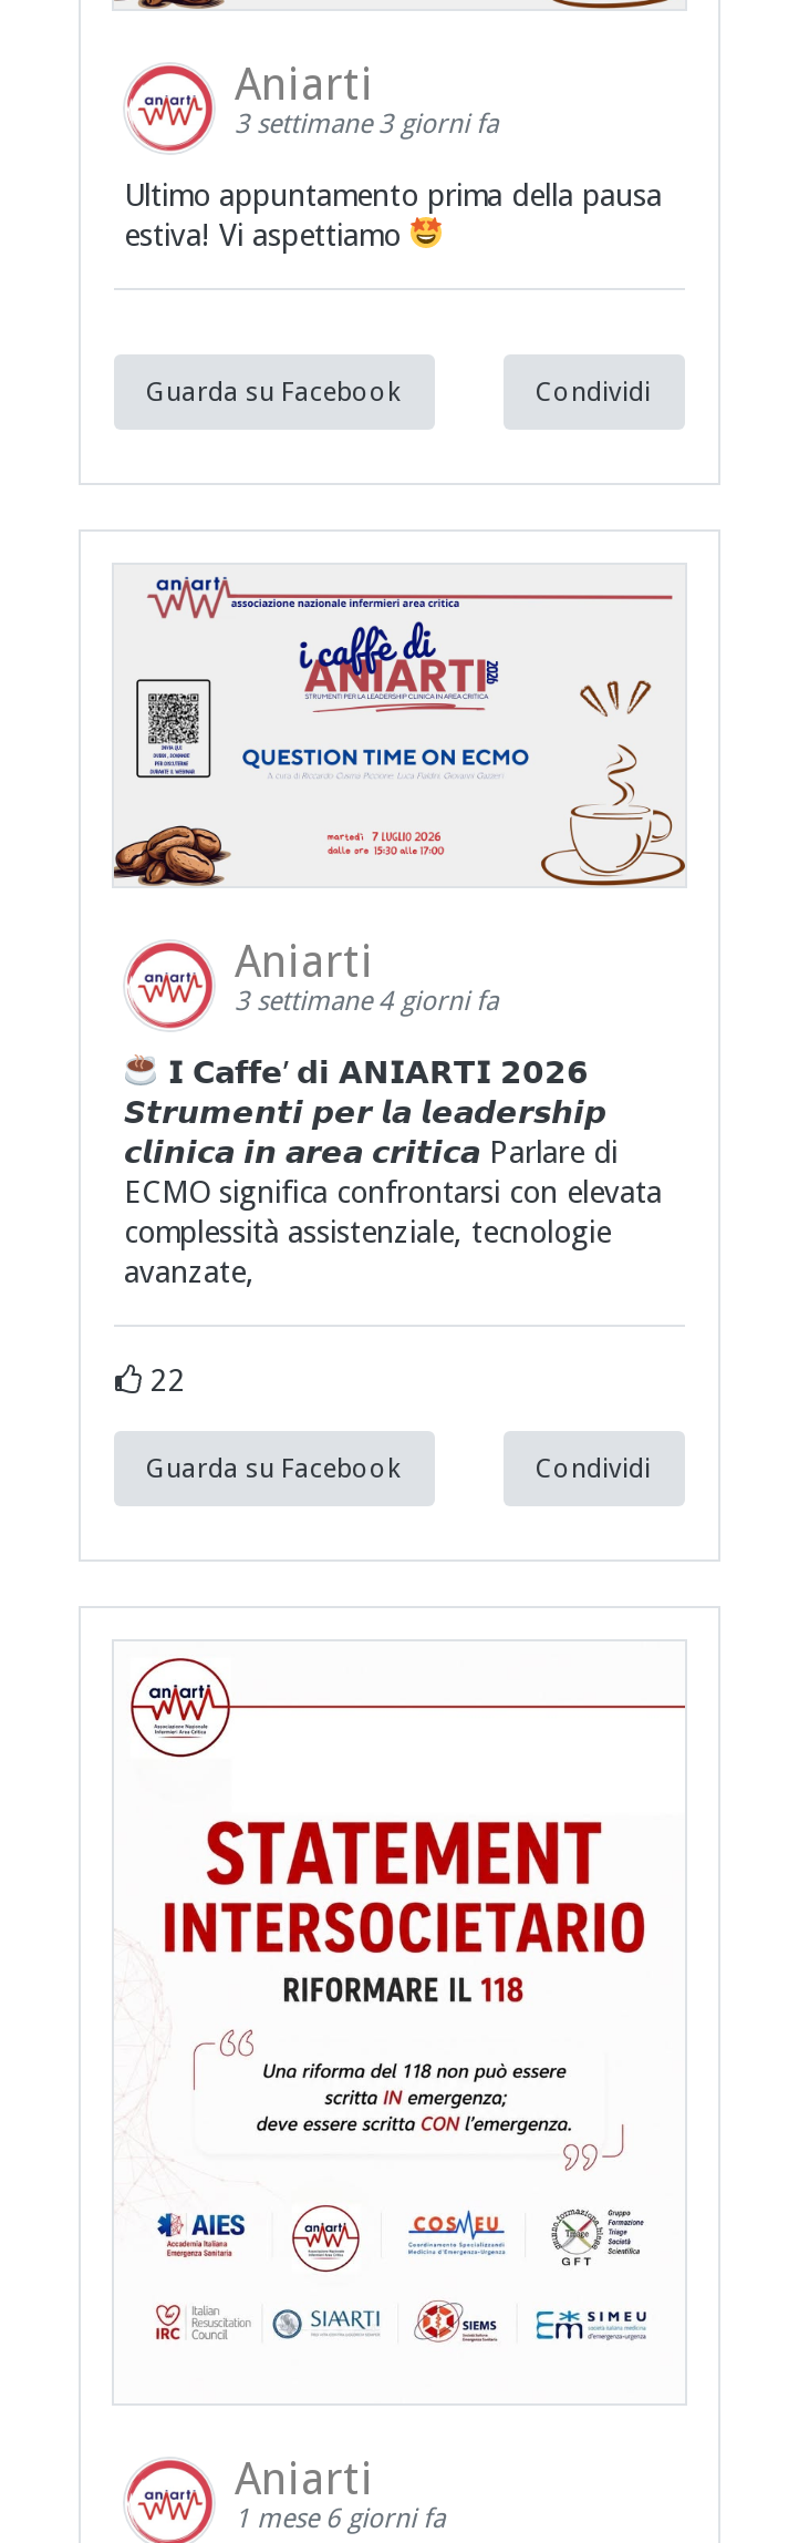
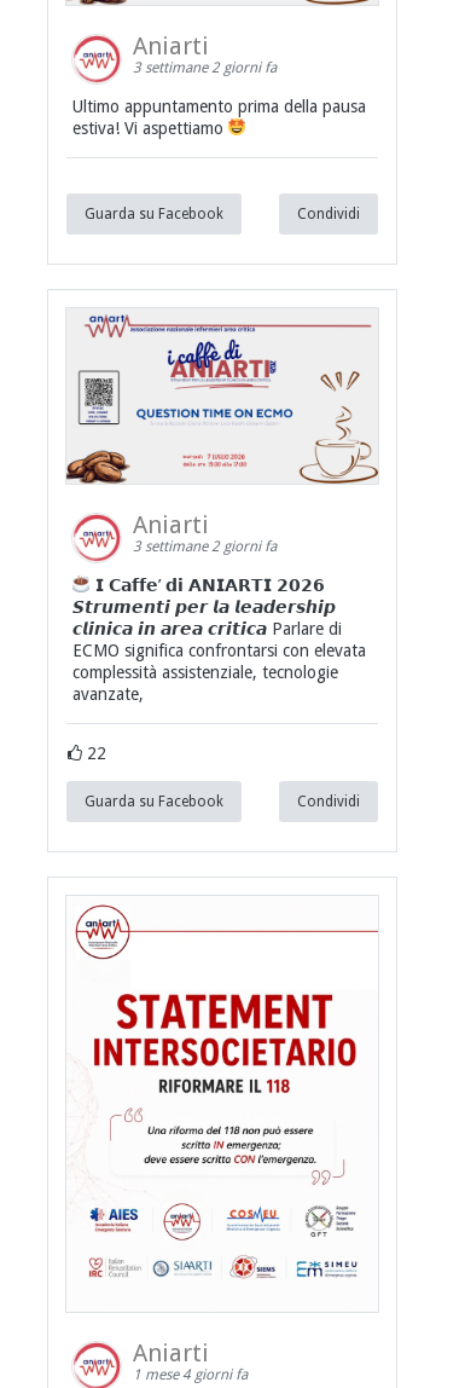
- 3 settimane 3 giorni fa
+ 3 settimane 2 giorni fa

- 3 settimane 4 giorni fa
+ 3 settimane 2 giorni fa

- 1 mese 6 giorni fa
+ 1 mese 4 giorni fa
